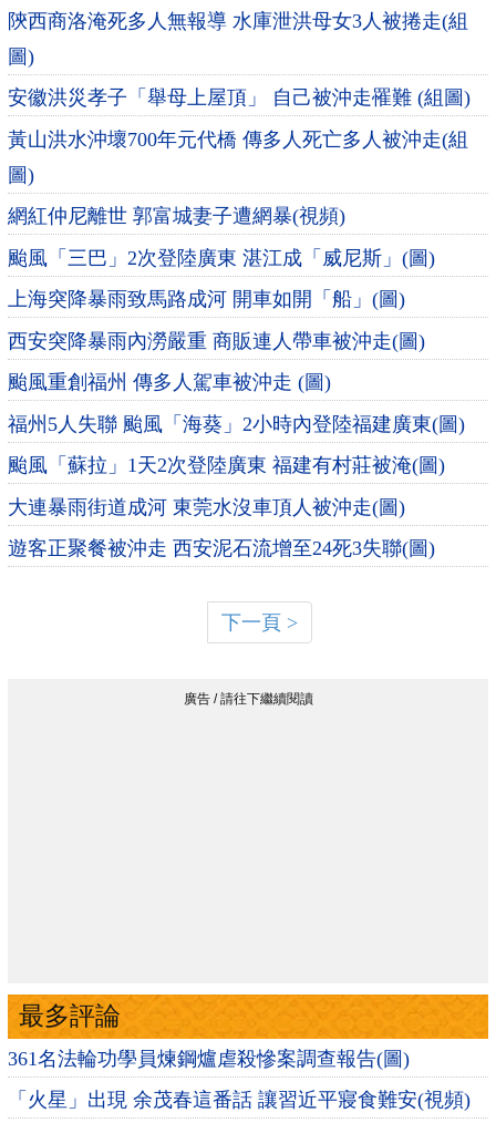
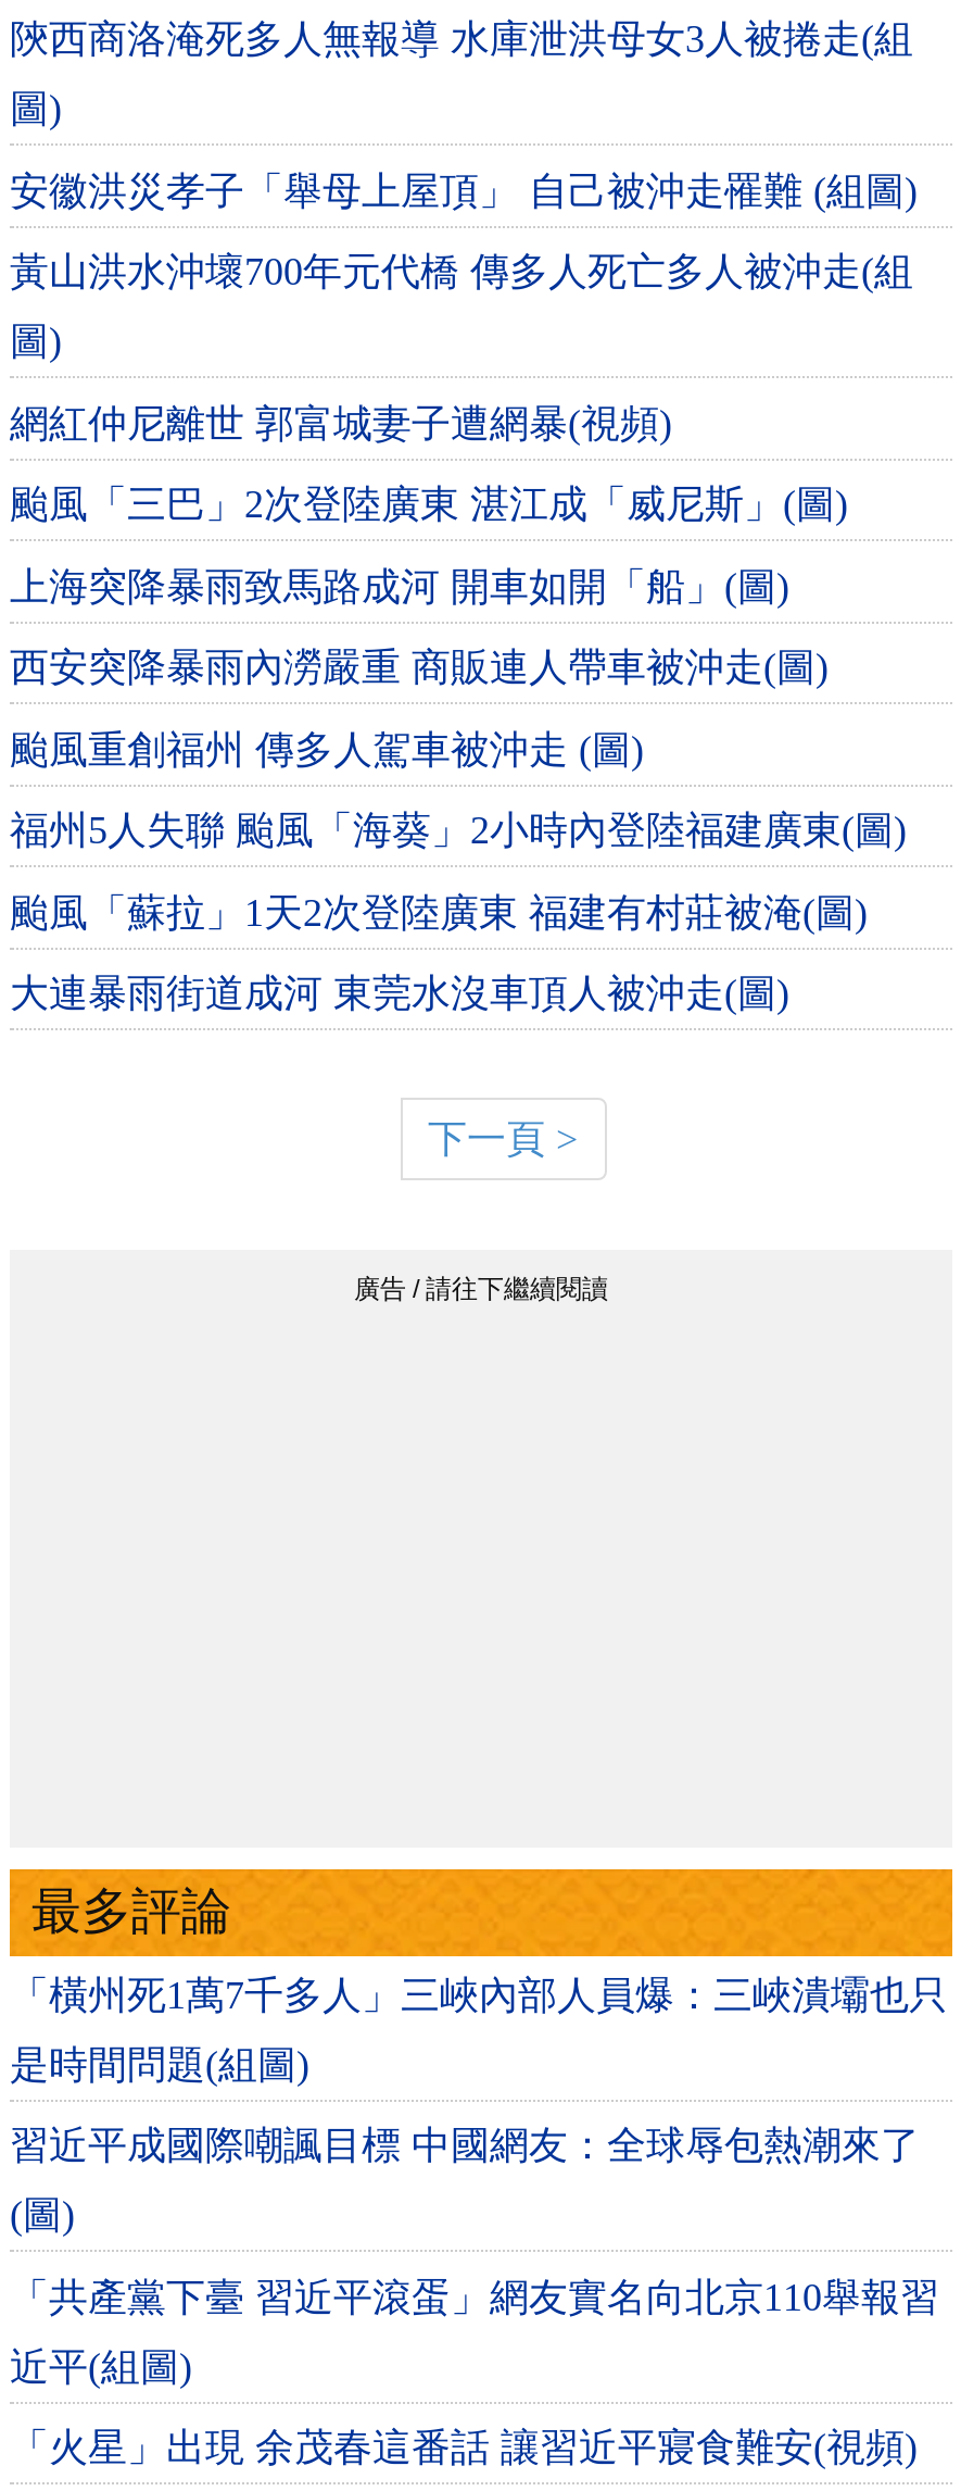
- 遊客正聚餐被沖走 西安泥石流增至24死3失聯(圖)

moved up: 下一頁 > | 最多評論

- 361名法輪功學員煉鋼爐虐殺慘案調查報告(圖)
+ 「橫州死1萬7千多人」三峽內部人員爆：三峽潰壩也只
+ 是時間問題(組圖)
+ 習近平成國際嘲諷目標 中國網友：全球辱包熱潮來了
+ (圖)
+ 「共產黨下臺 習近平滾蛋」網友實名向北京110舉報習
+ 近平(組圖)
